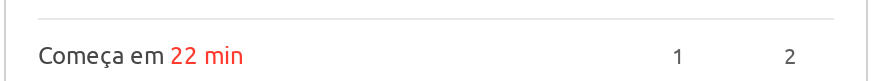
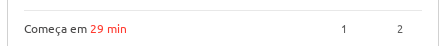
- Começa em 22 min
+ Começa em 29 min
